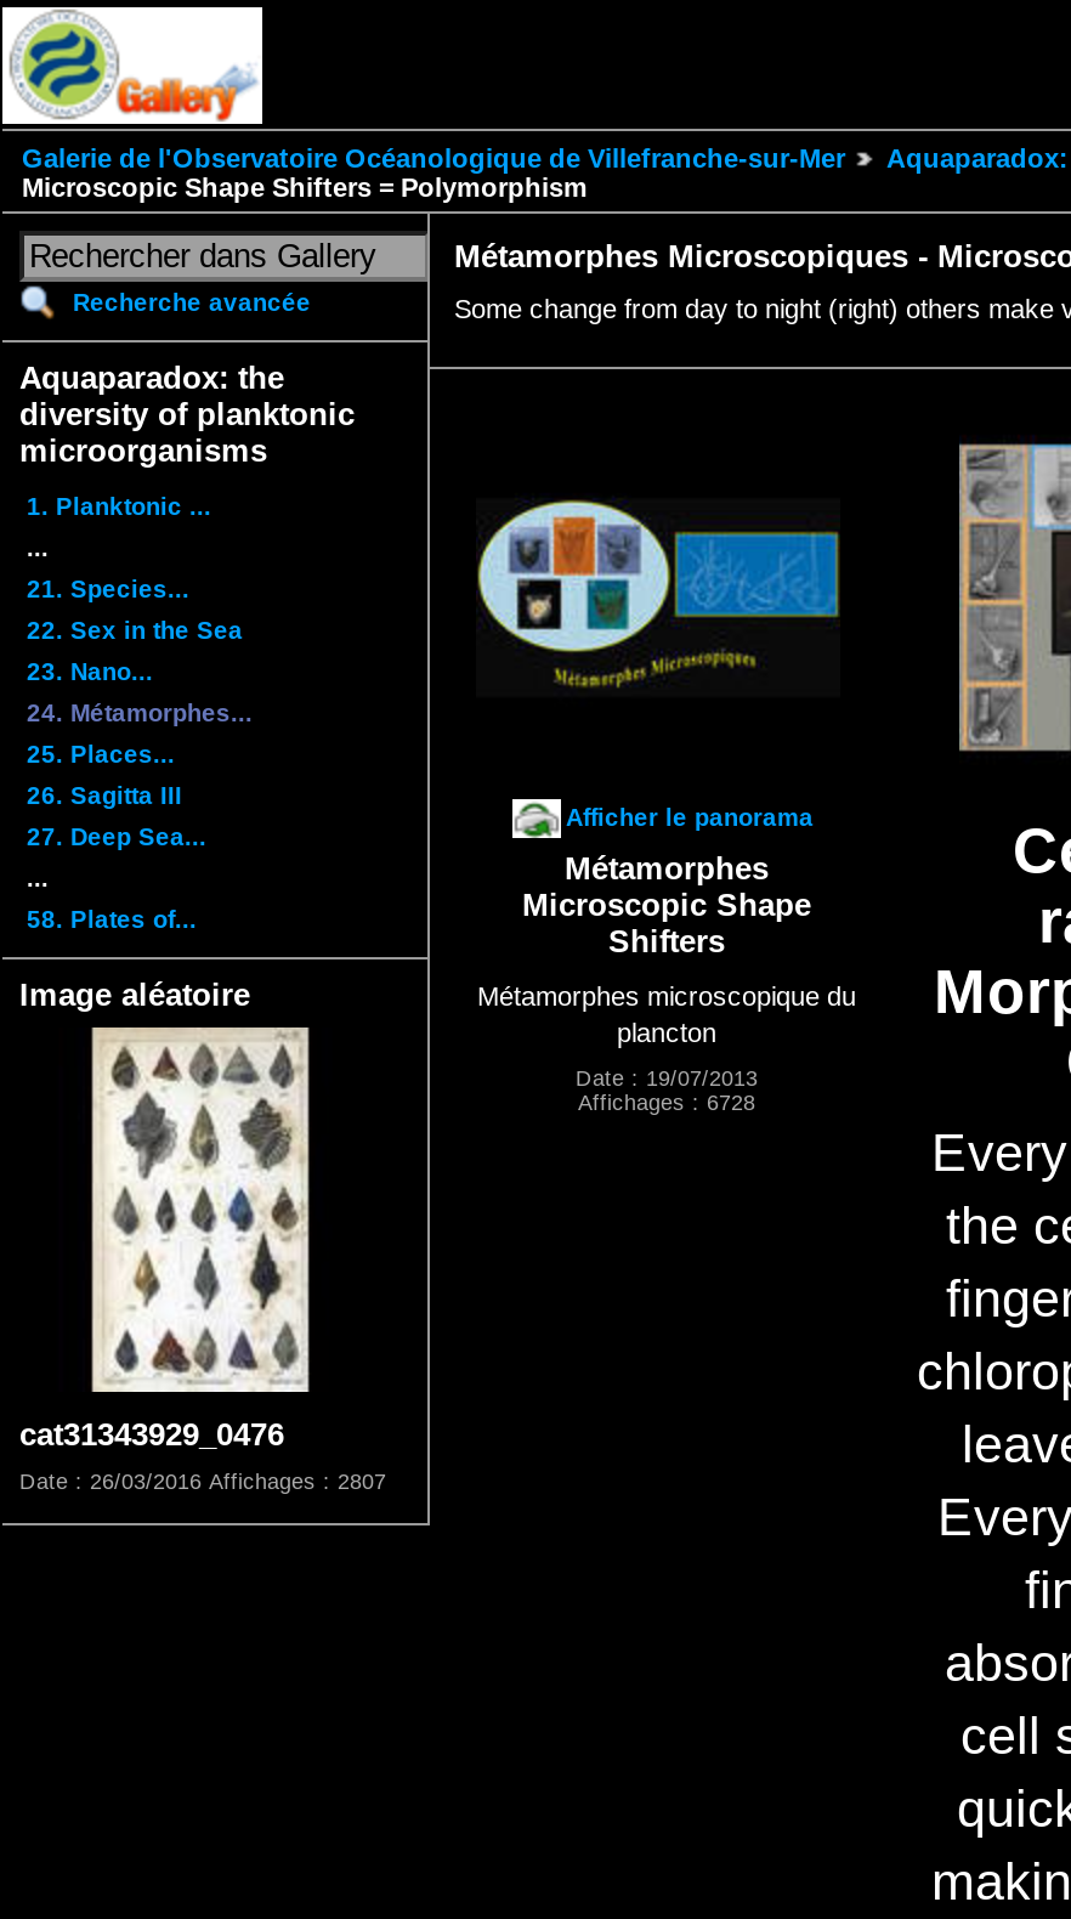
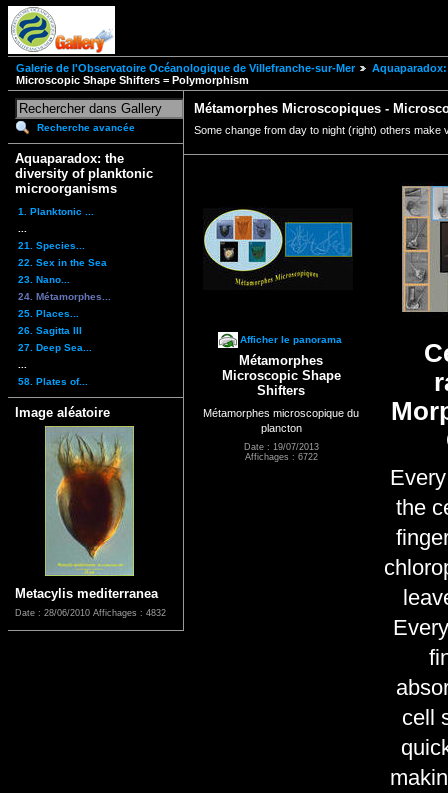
- [image]
- cat31343929_0476
+ [image]
+ Metacylis mediterranea

- Affichages : 6728
+ Affichages : 6722

- Date : 26/03/2016 Affichages : 2807
+ Date : 28/06/2010 Affichages : 4832
